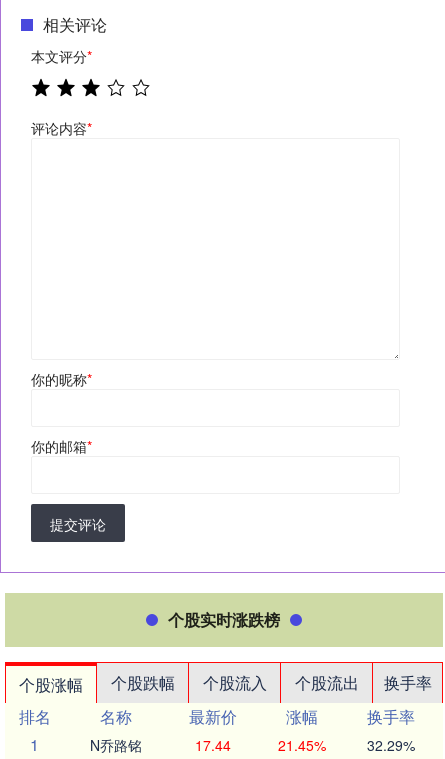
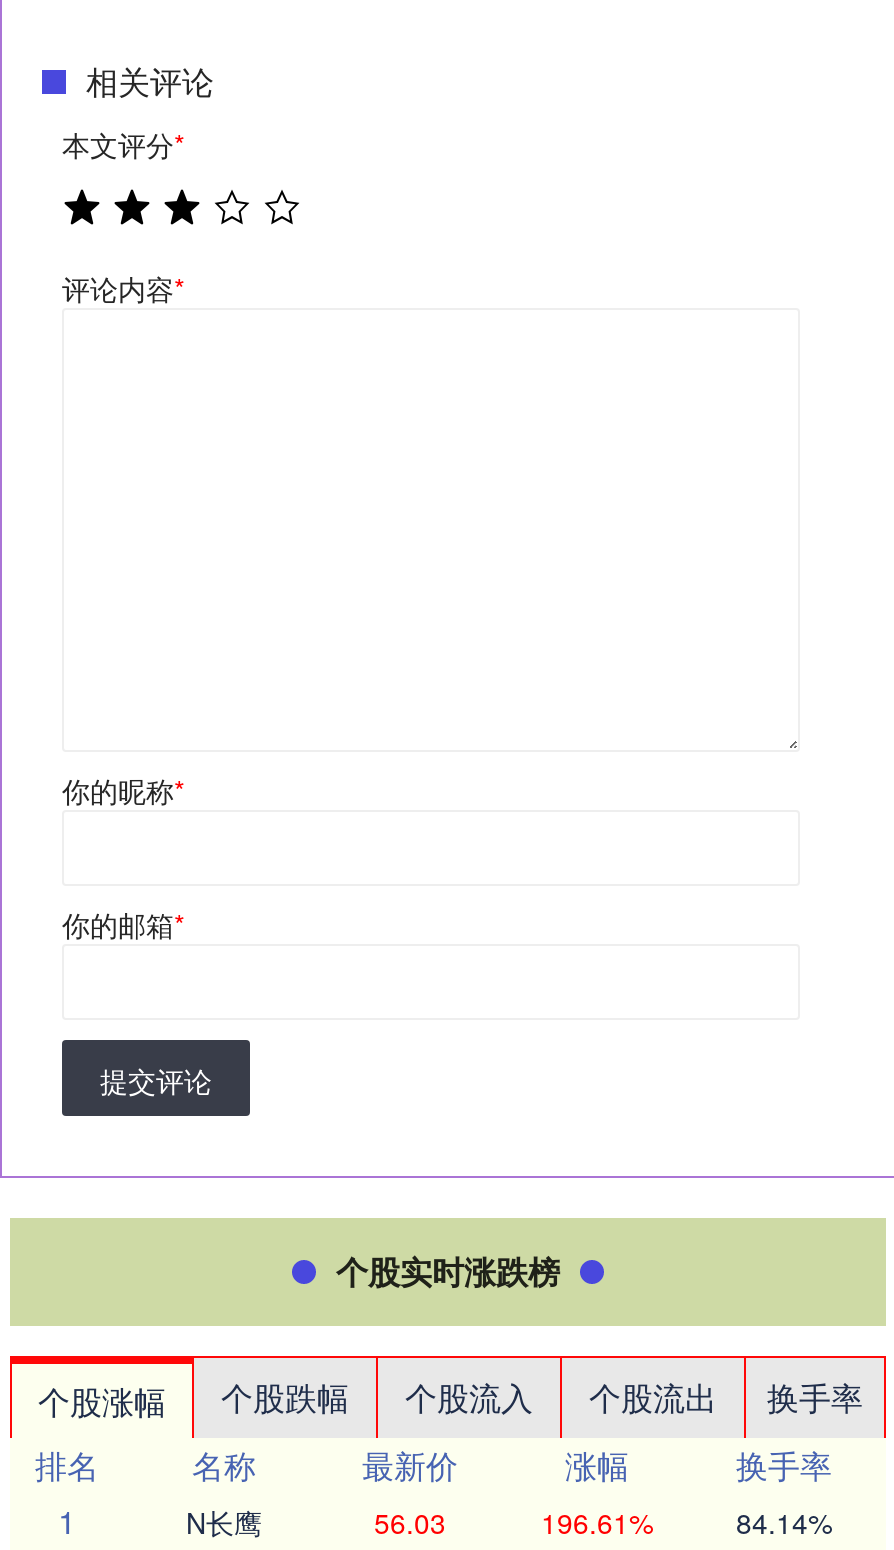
- N乔路铭
- 17.44
- 21.45%
- 32.29%
+ N长鹰
+ 56.03
+ 196.61%
+ 84.14%
